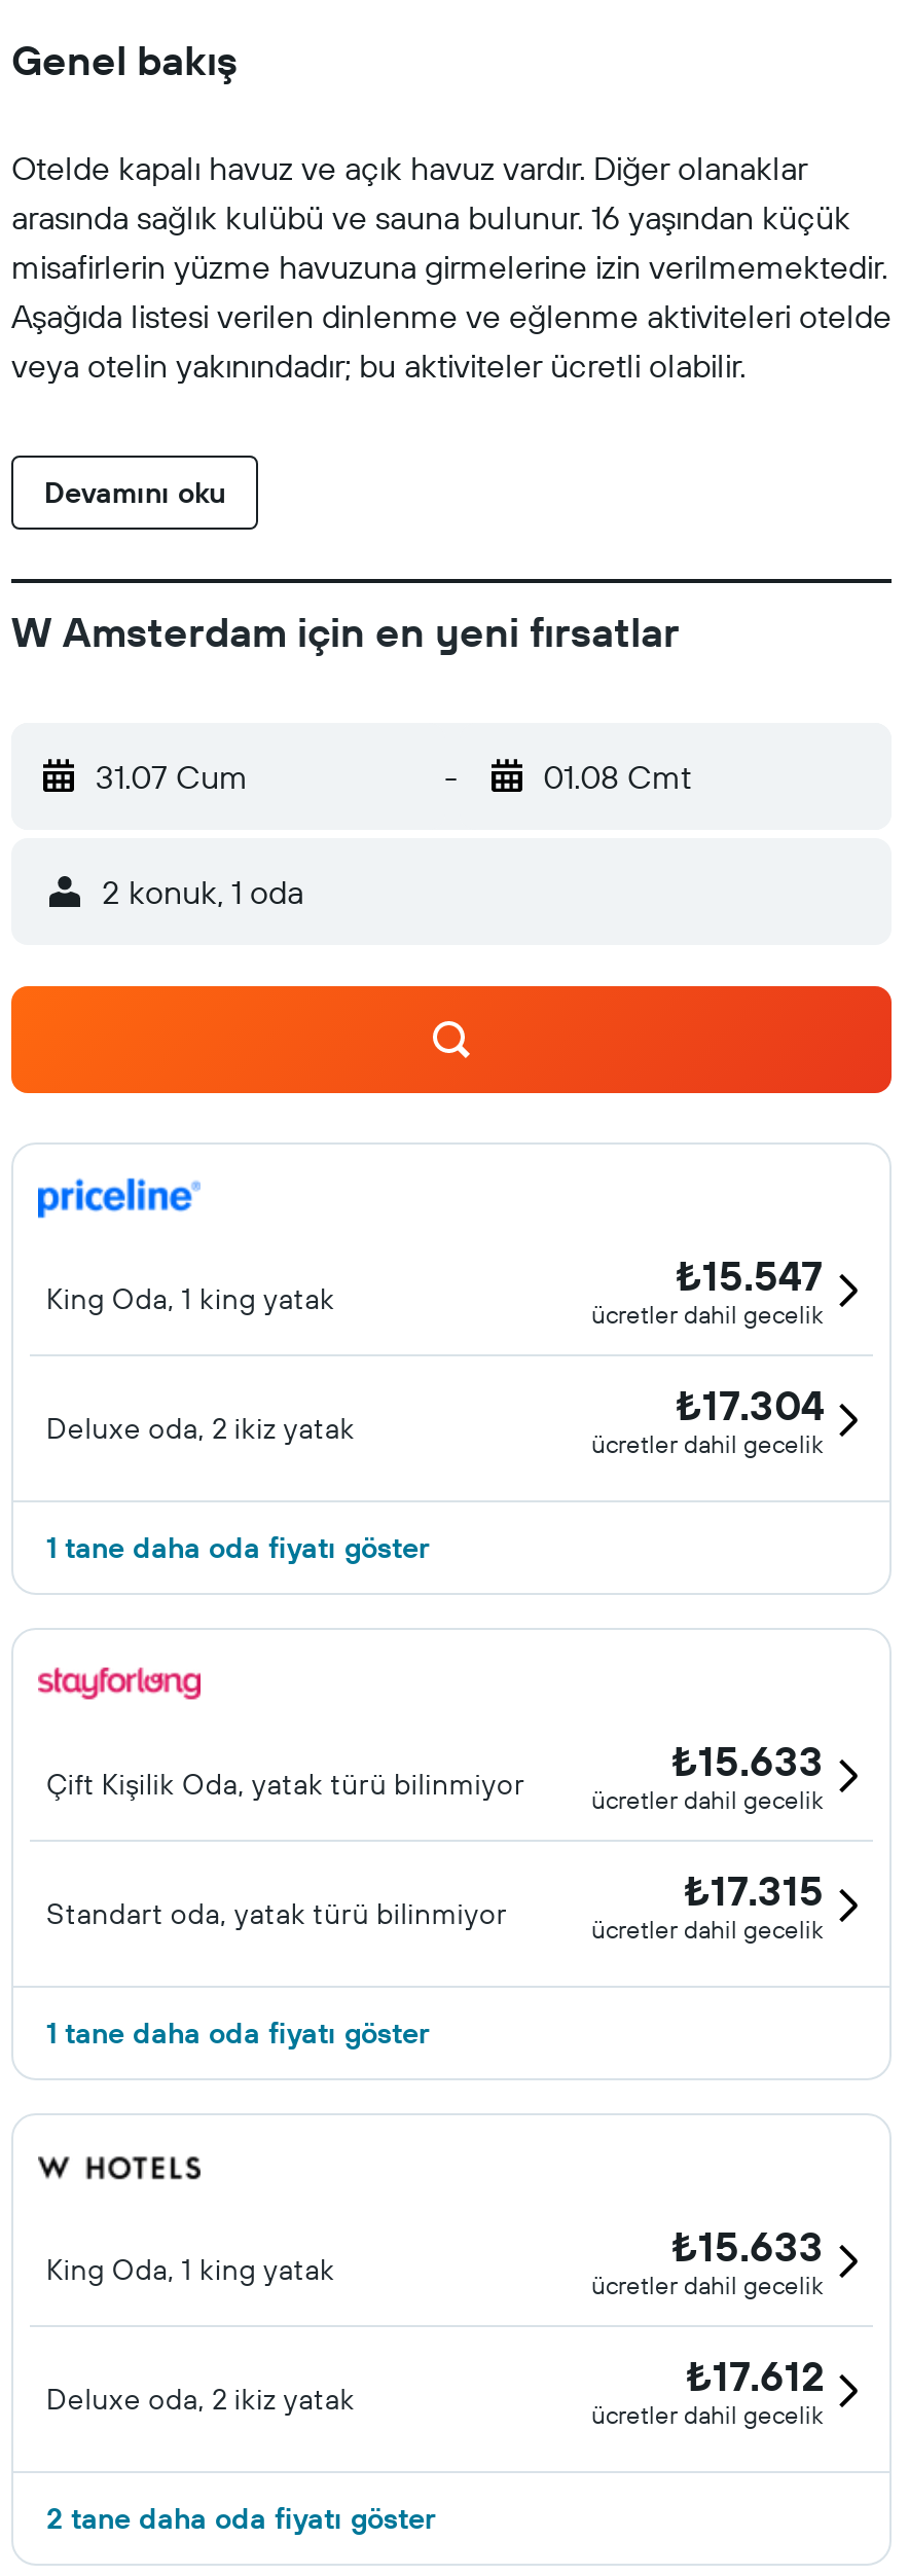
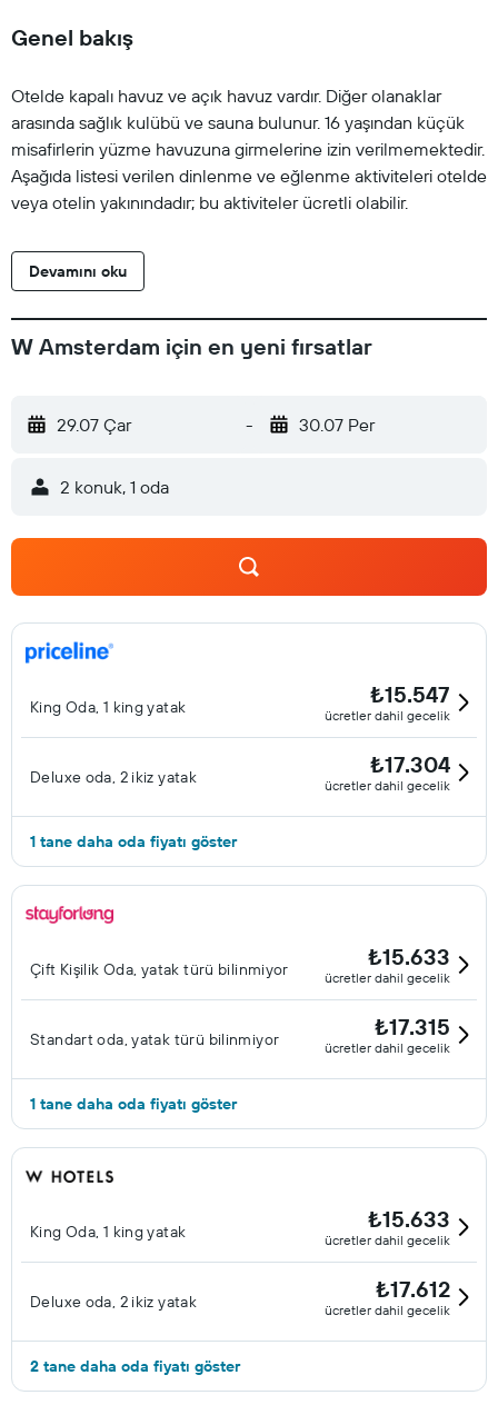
- 31.07 Cum
+ 29.07 Çar

- 01.08 Cmt
+ 30.07 Per
